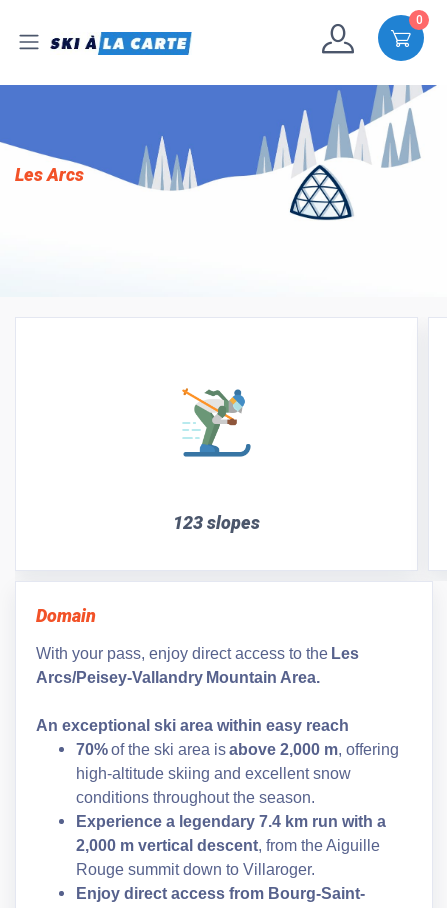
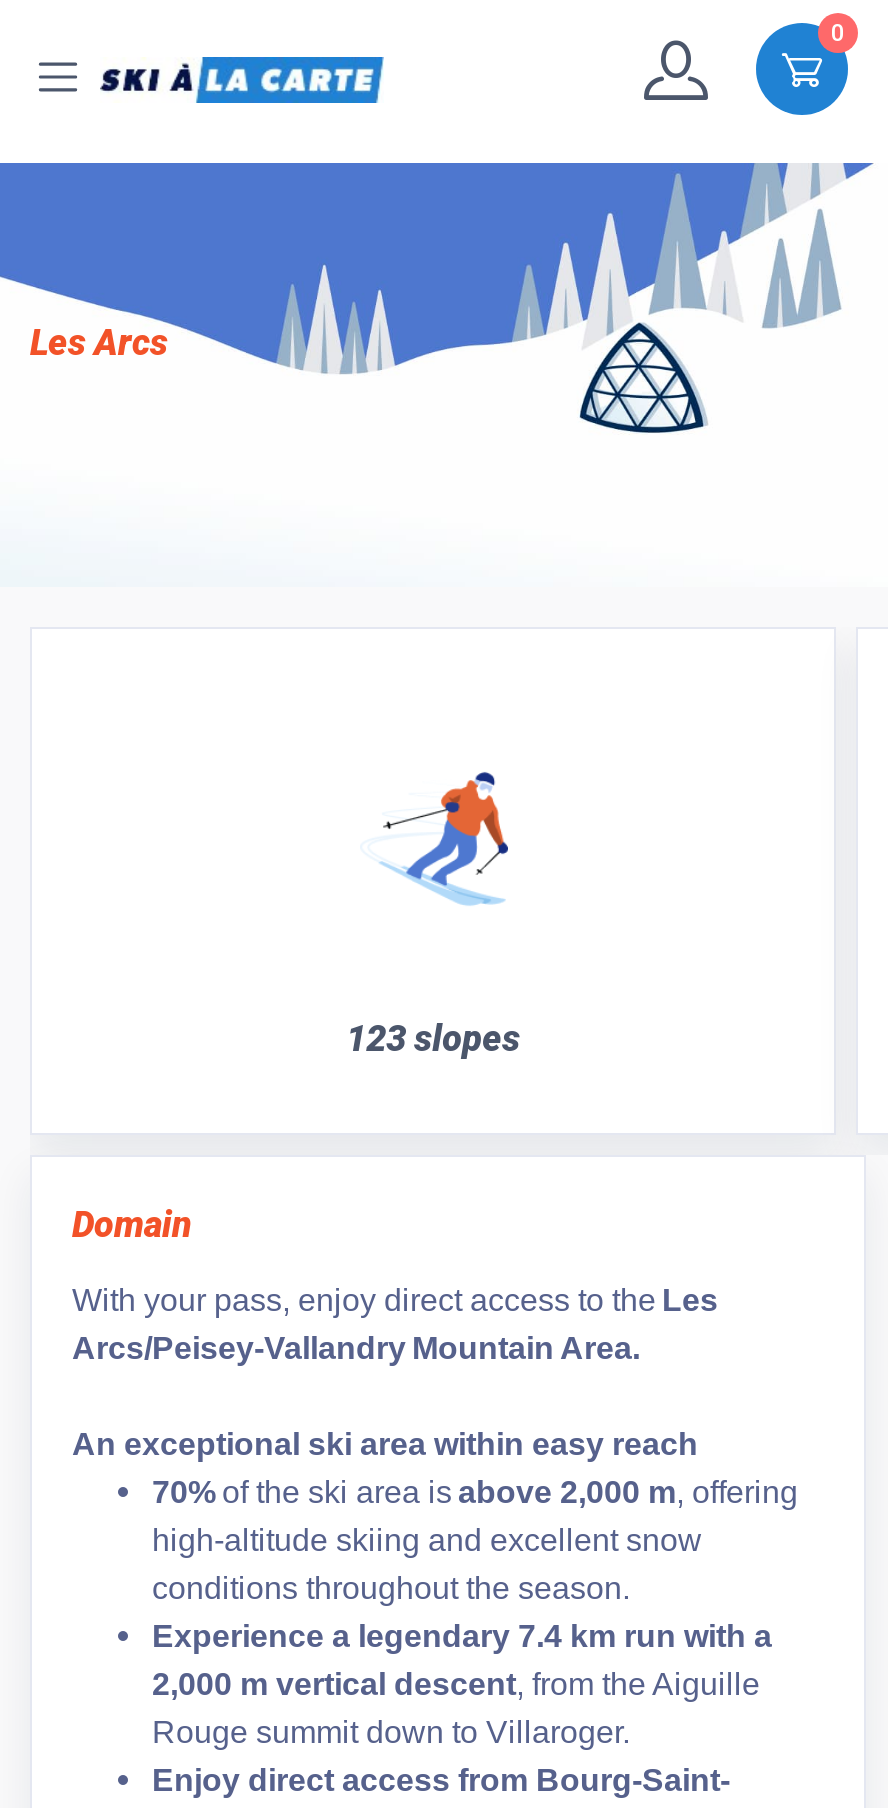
- [image]
+ [image]
